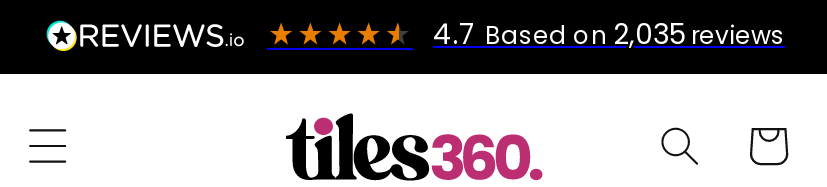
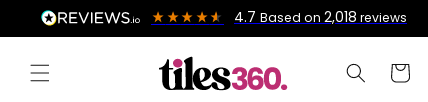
- 4.7 Based on 2,035 reviews
+ 4.7 Based on 2,018 reviews
